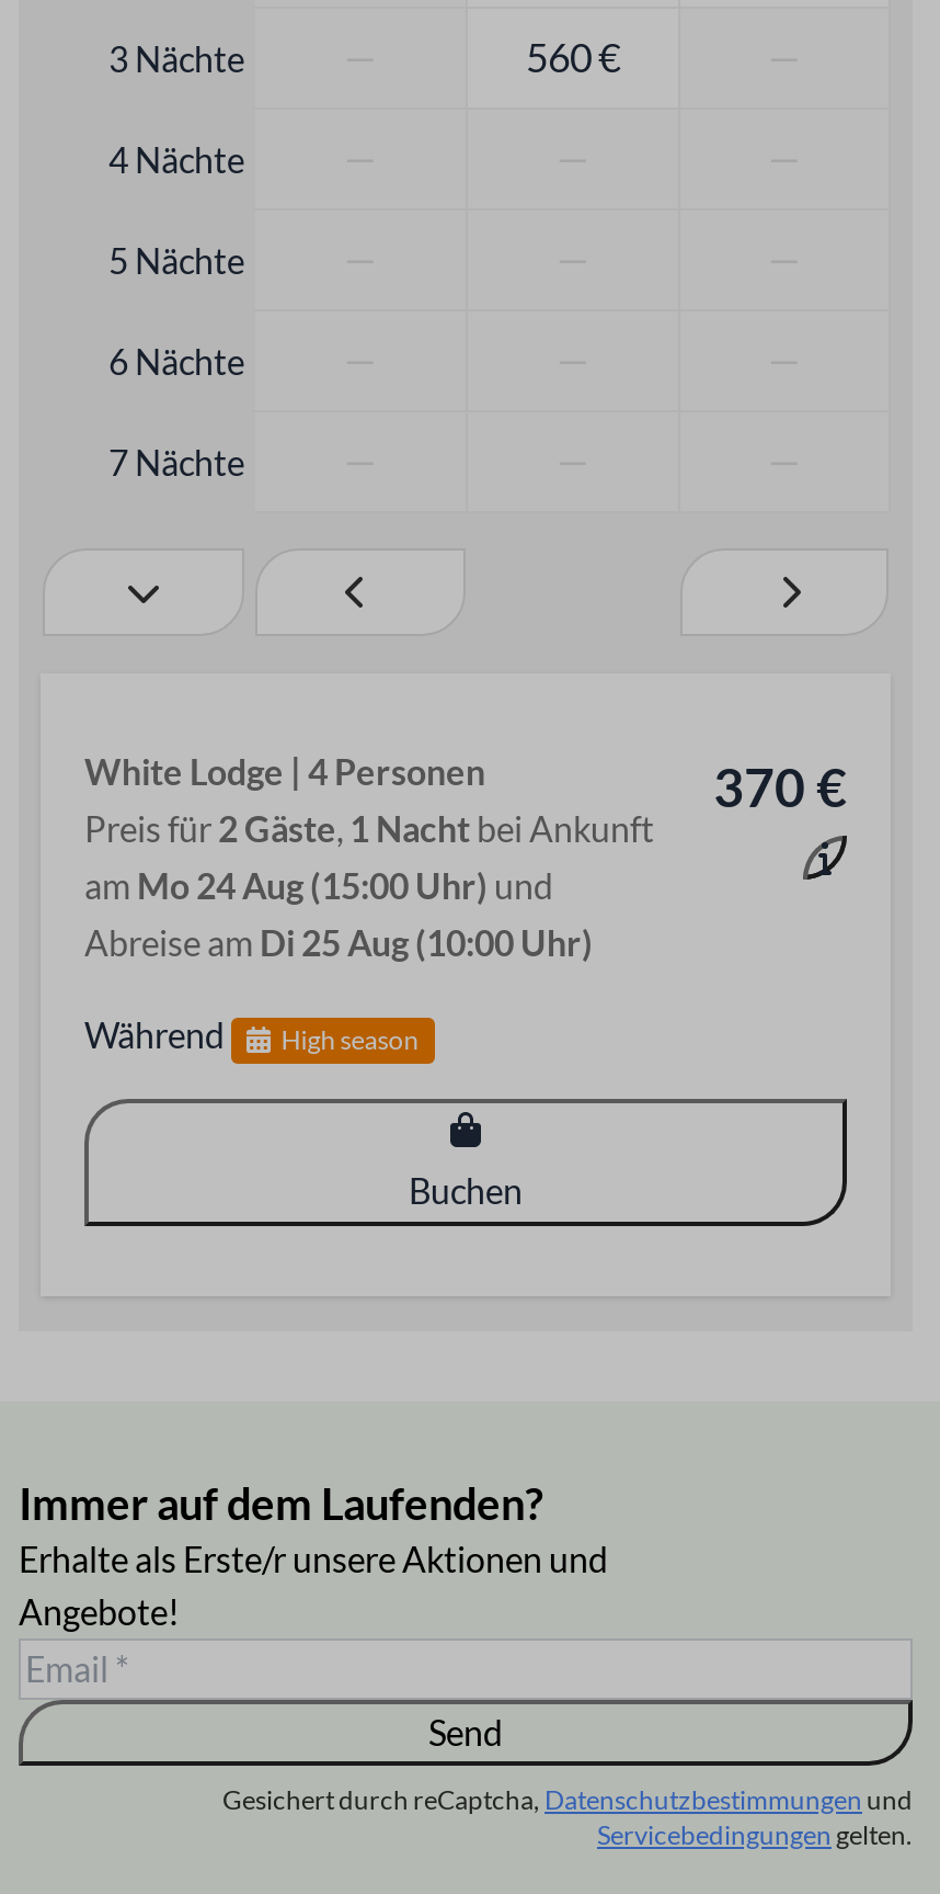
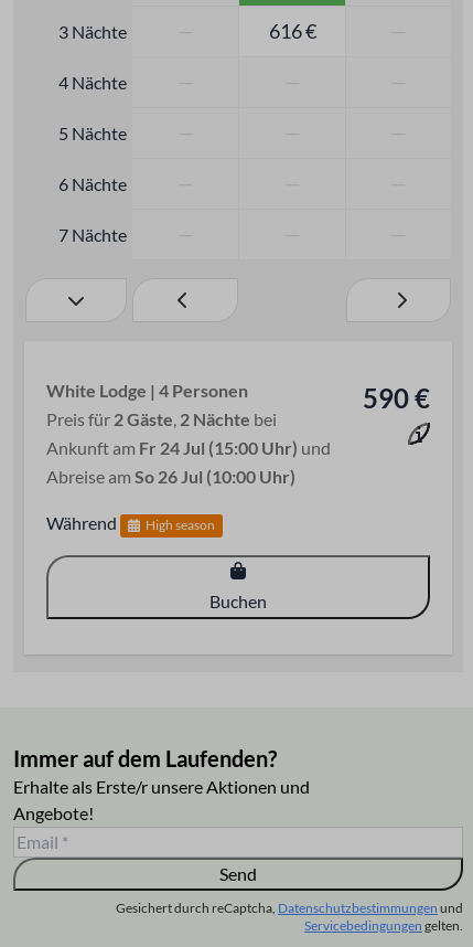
- 560 €
+ 616 €

- 370 €
+ 590 €

- Preis für 2 Gäste, 1 Nacht bei Ankunft
- am Mo 24 Aug (15:00 Uhr) und
- Abreise am Di 25 Aug (10:00 Uhr)
+ Preis für 2 Gäste, 2 Nächte bei
+ Ankunft am Fr 24 Jul (15:00 Uhr) und
+ Abreise am So 26 Jul (10:00 Uhr)
